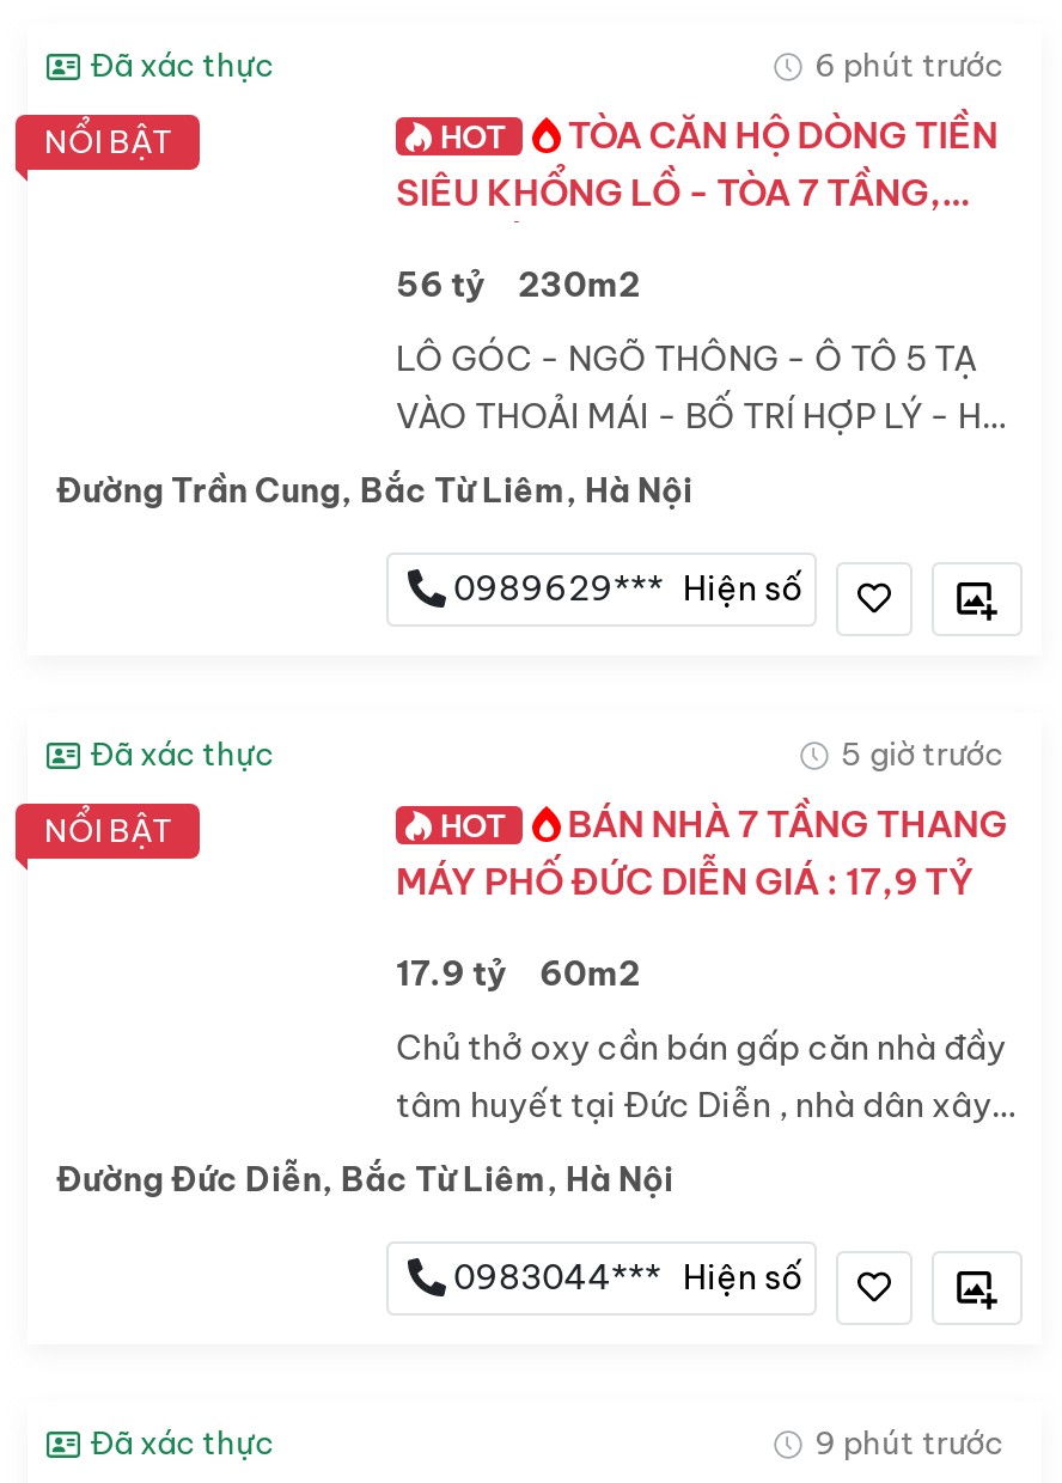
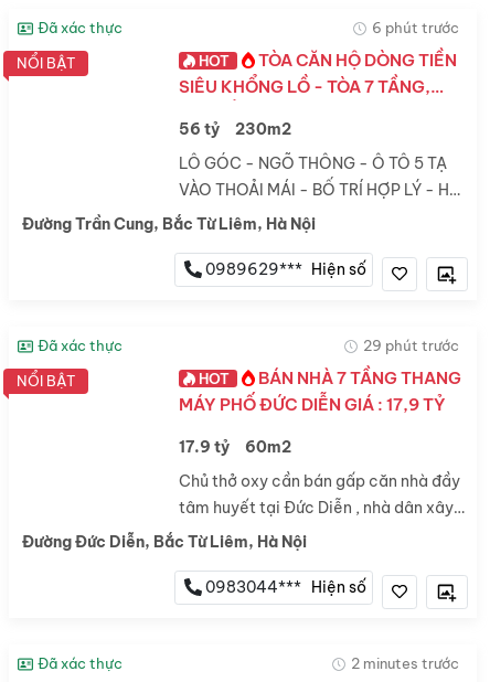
- 5 giờ trước
+ 29 phút trước

- 9 phút trước
+ 2 minutes trước
